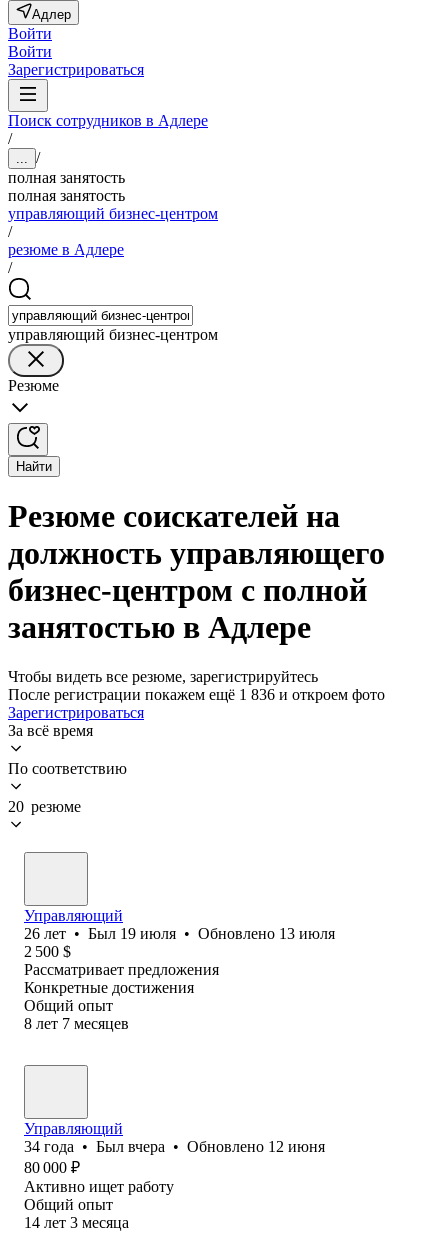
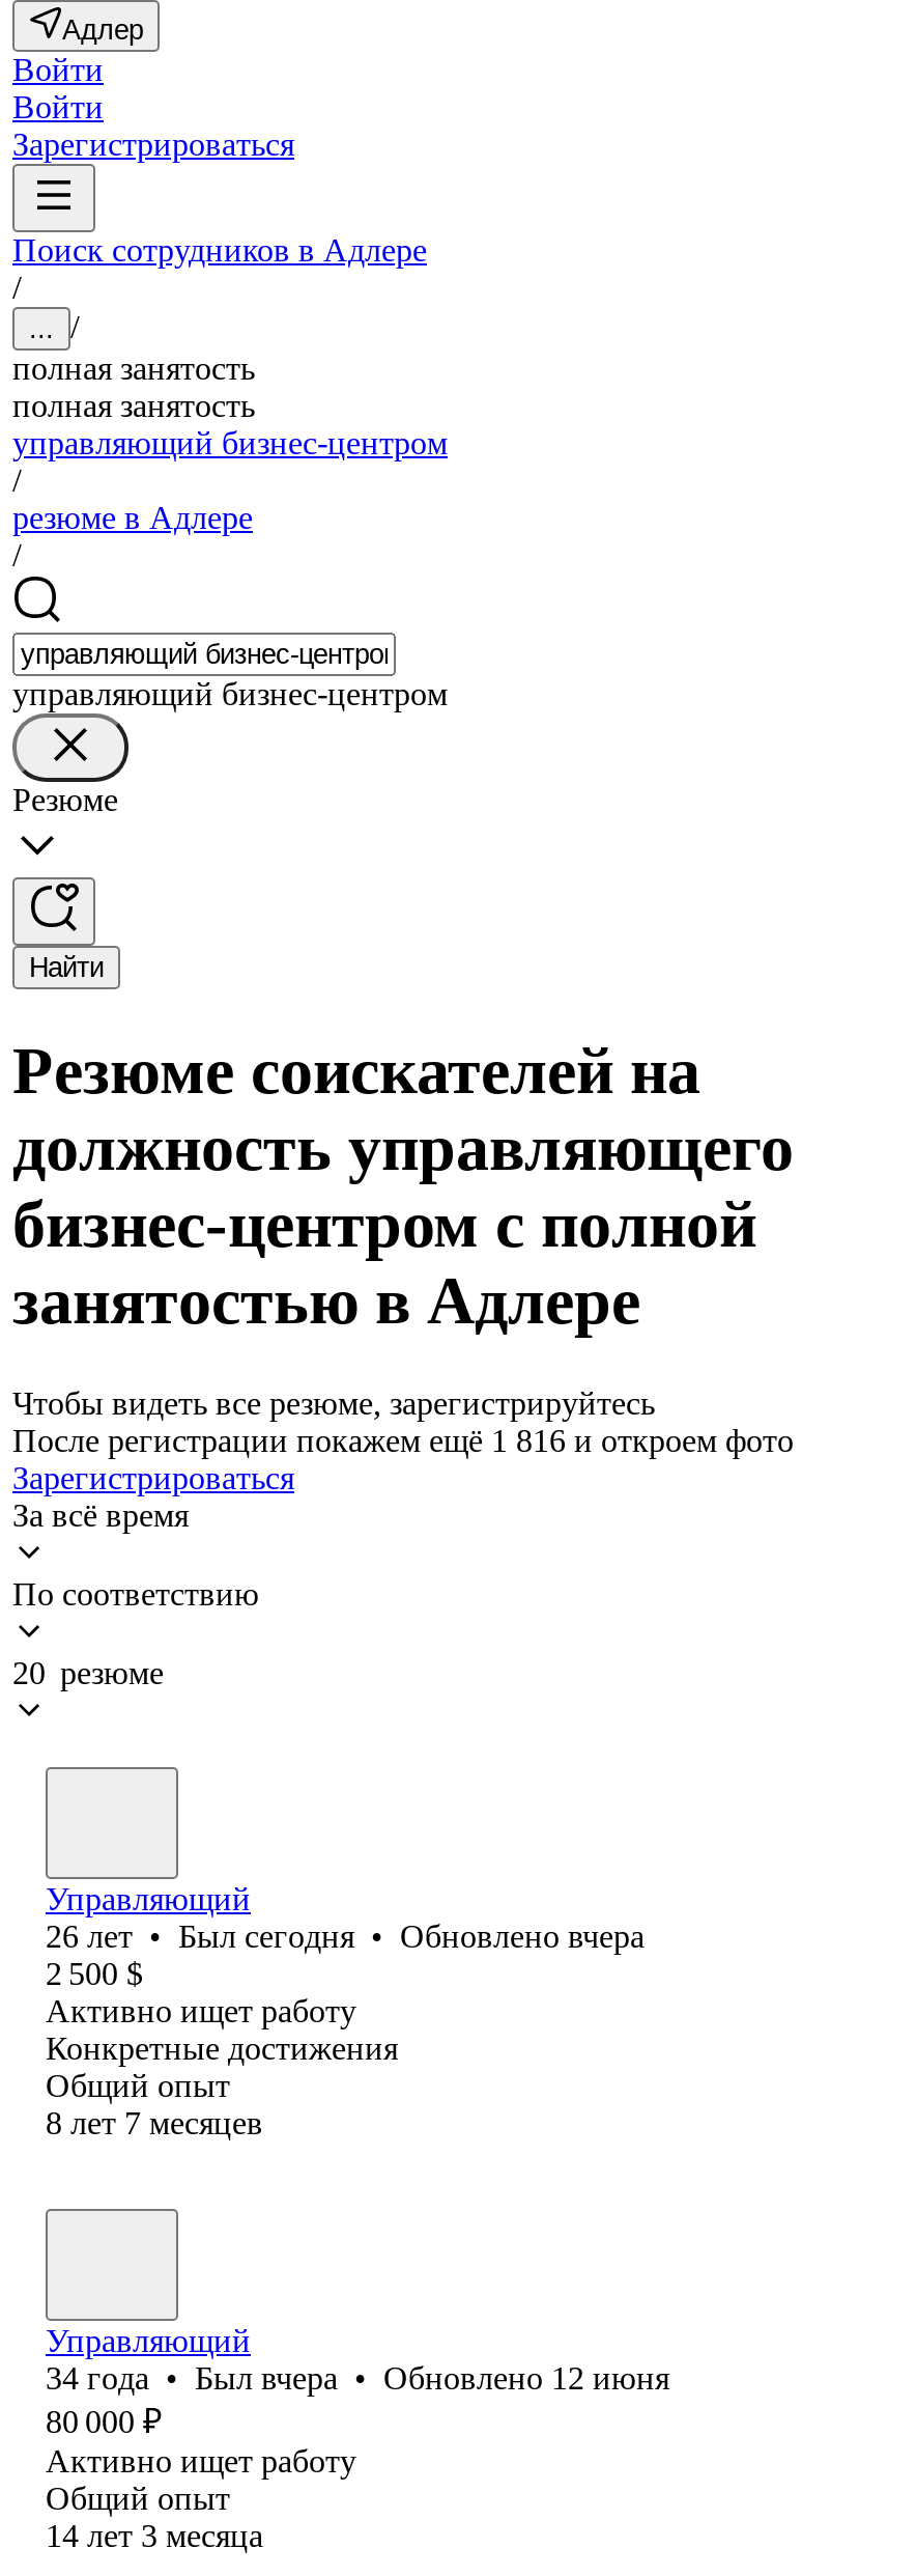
- После регистрации покажем ещё 1 836 и откроем фото
+ После регистрации покажем ещё 1 816 и откроем фото

- 26 лет • Был 19 июля • Обновлено 13 июля
+ 26 лет • Был сегодня • Обновлено вчера

- Рассматривает предложения
+ Активно ищет работу
